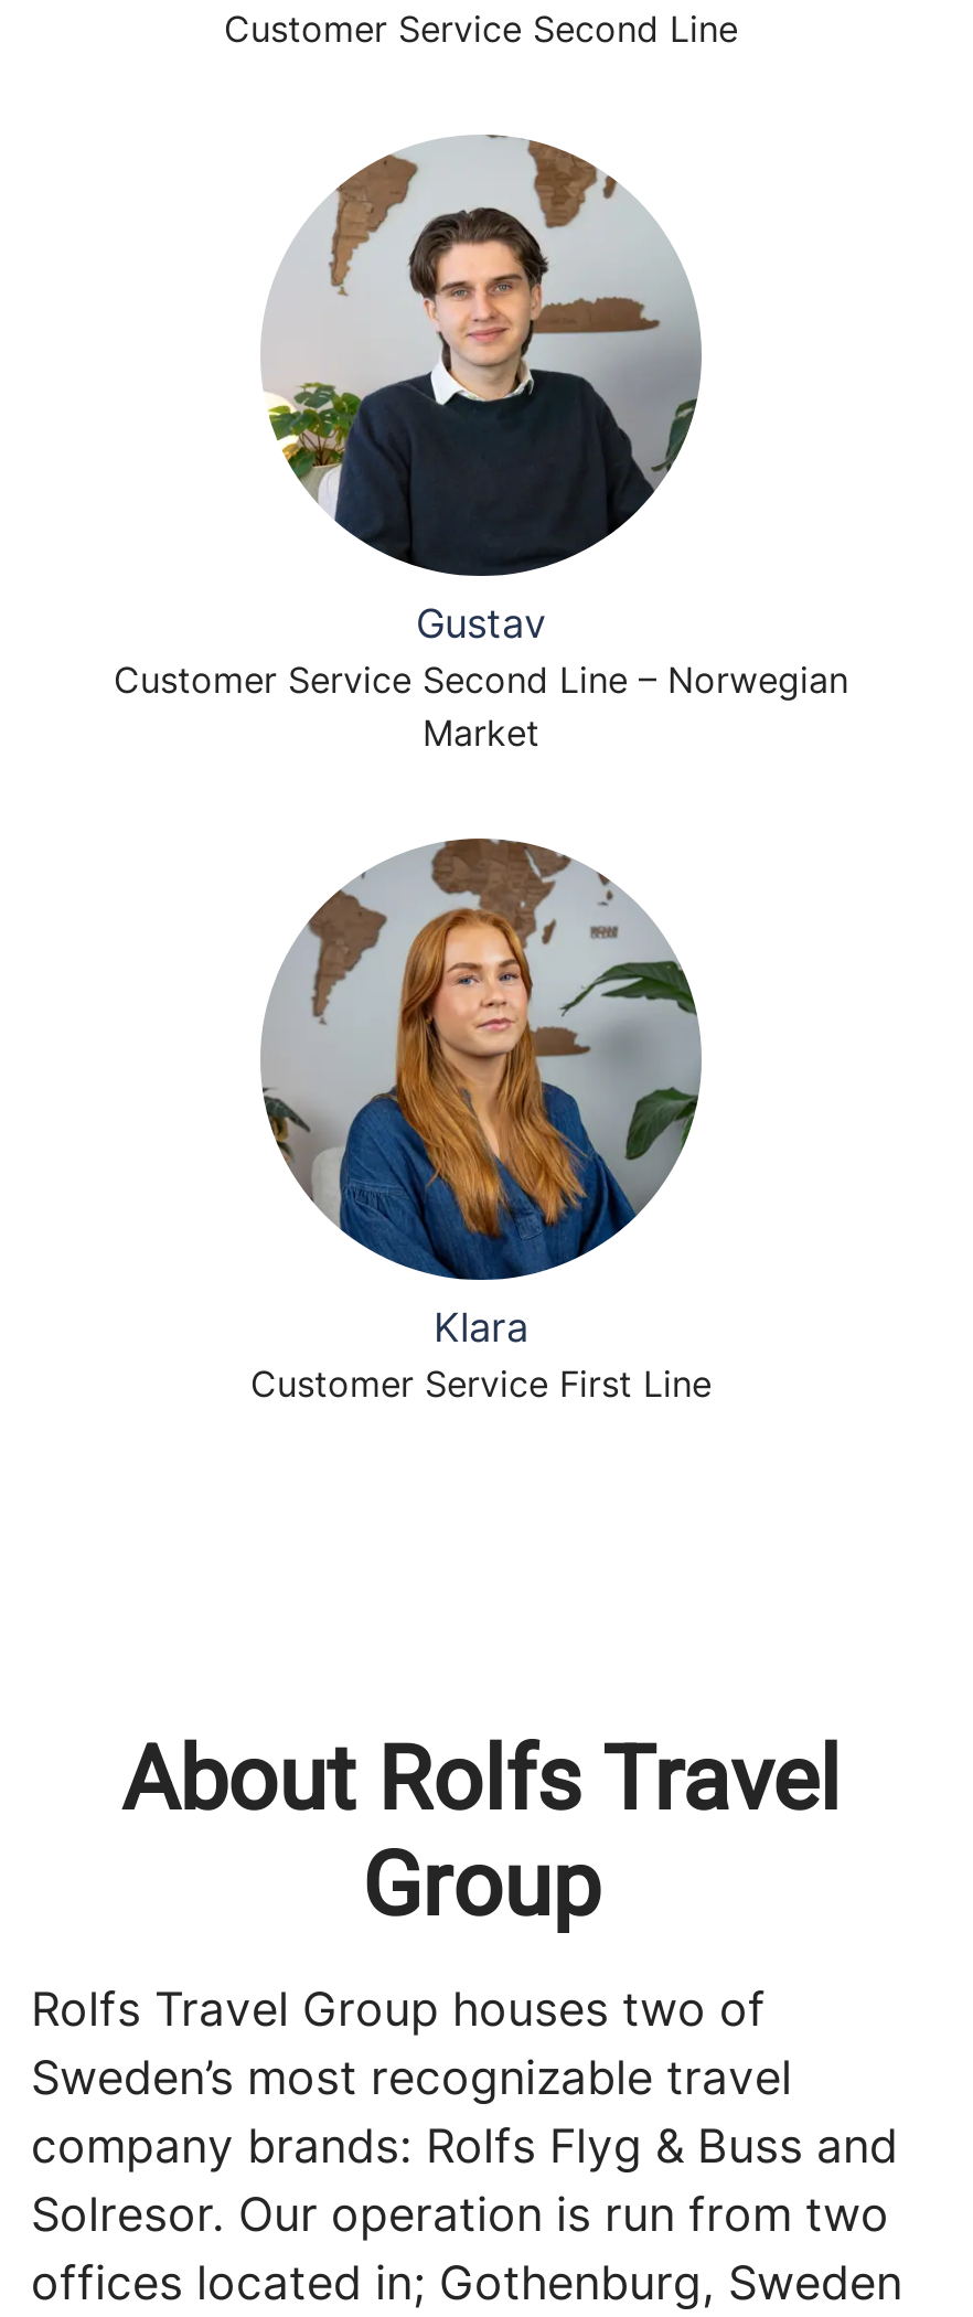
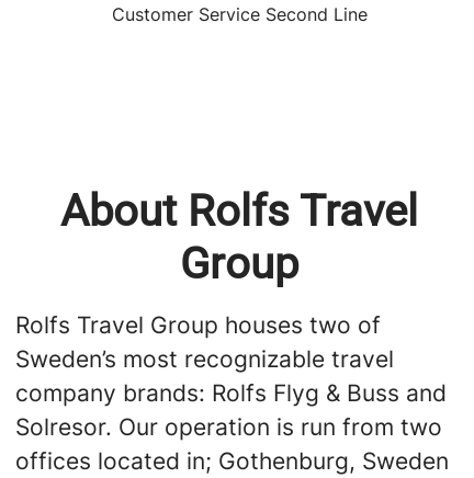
- [image]
- Gustav
- Customer Service Second Line – Norwegian
- Market

- [image]
- Klara
- Customer Service First Line
